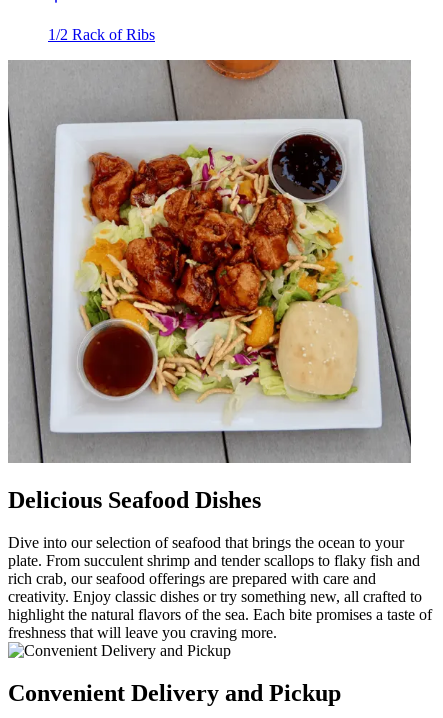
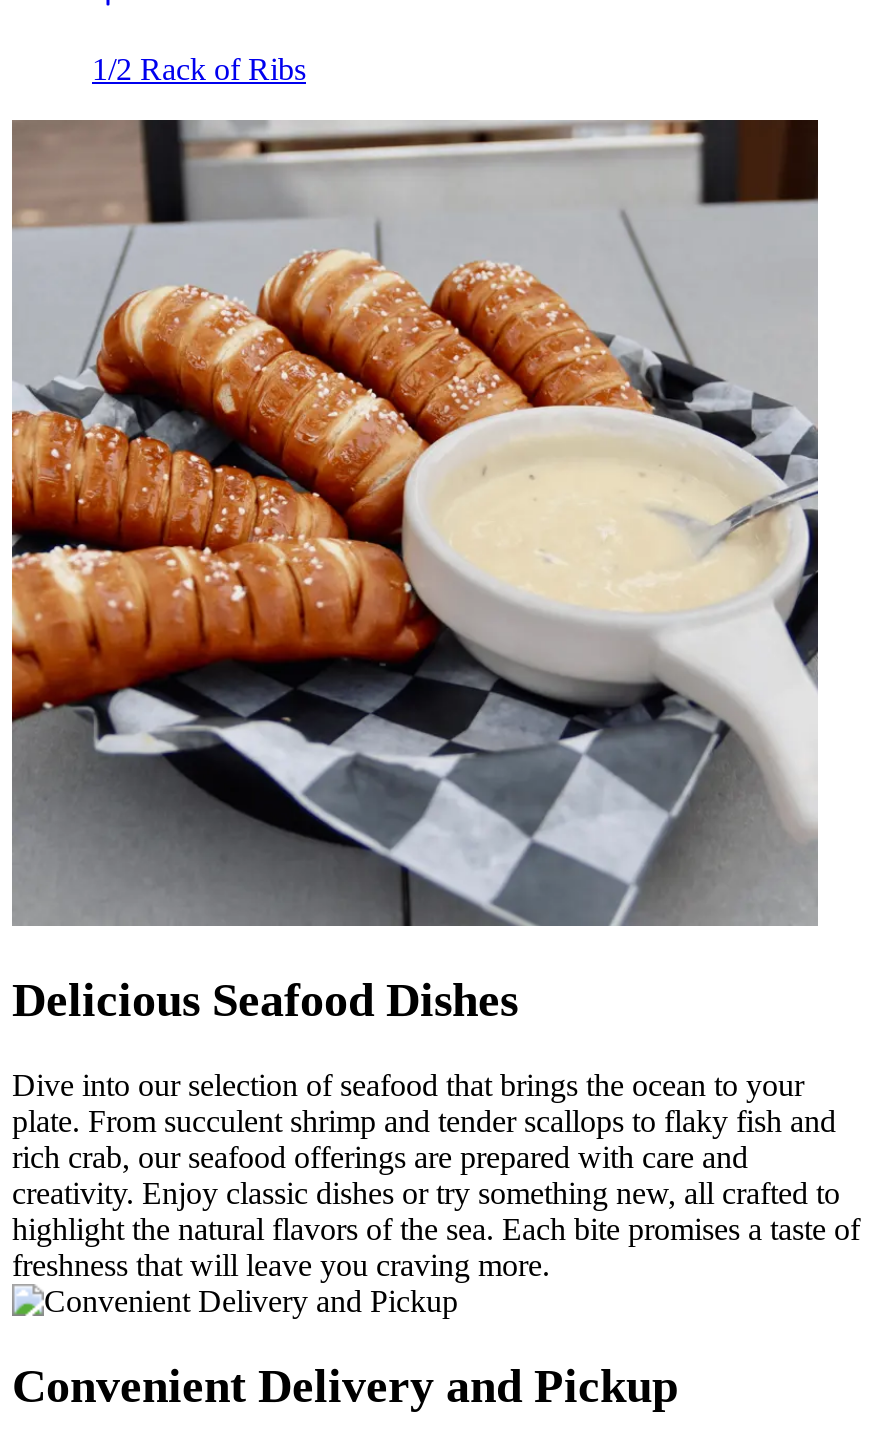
- [image]
+ [image]
